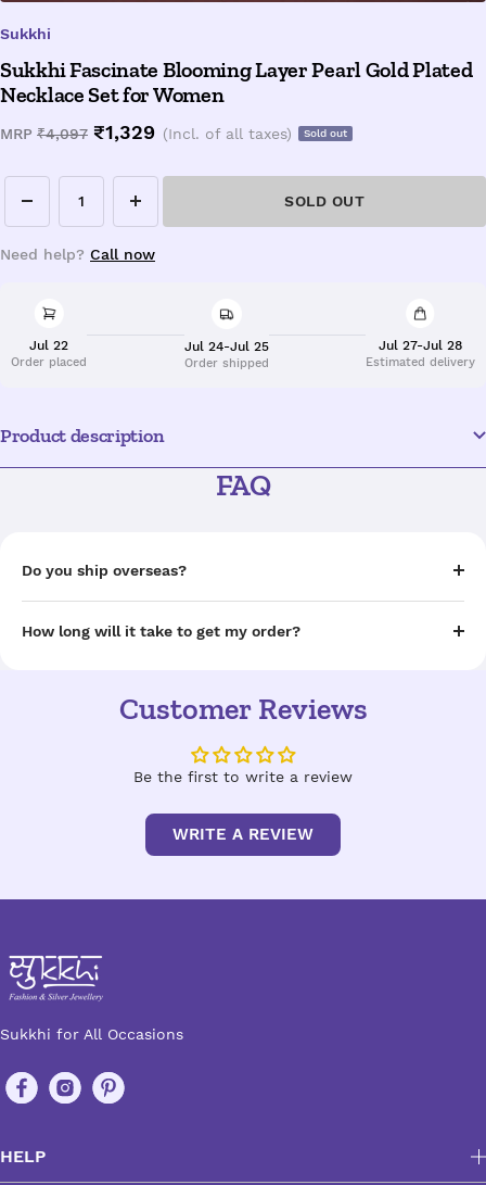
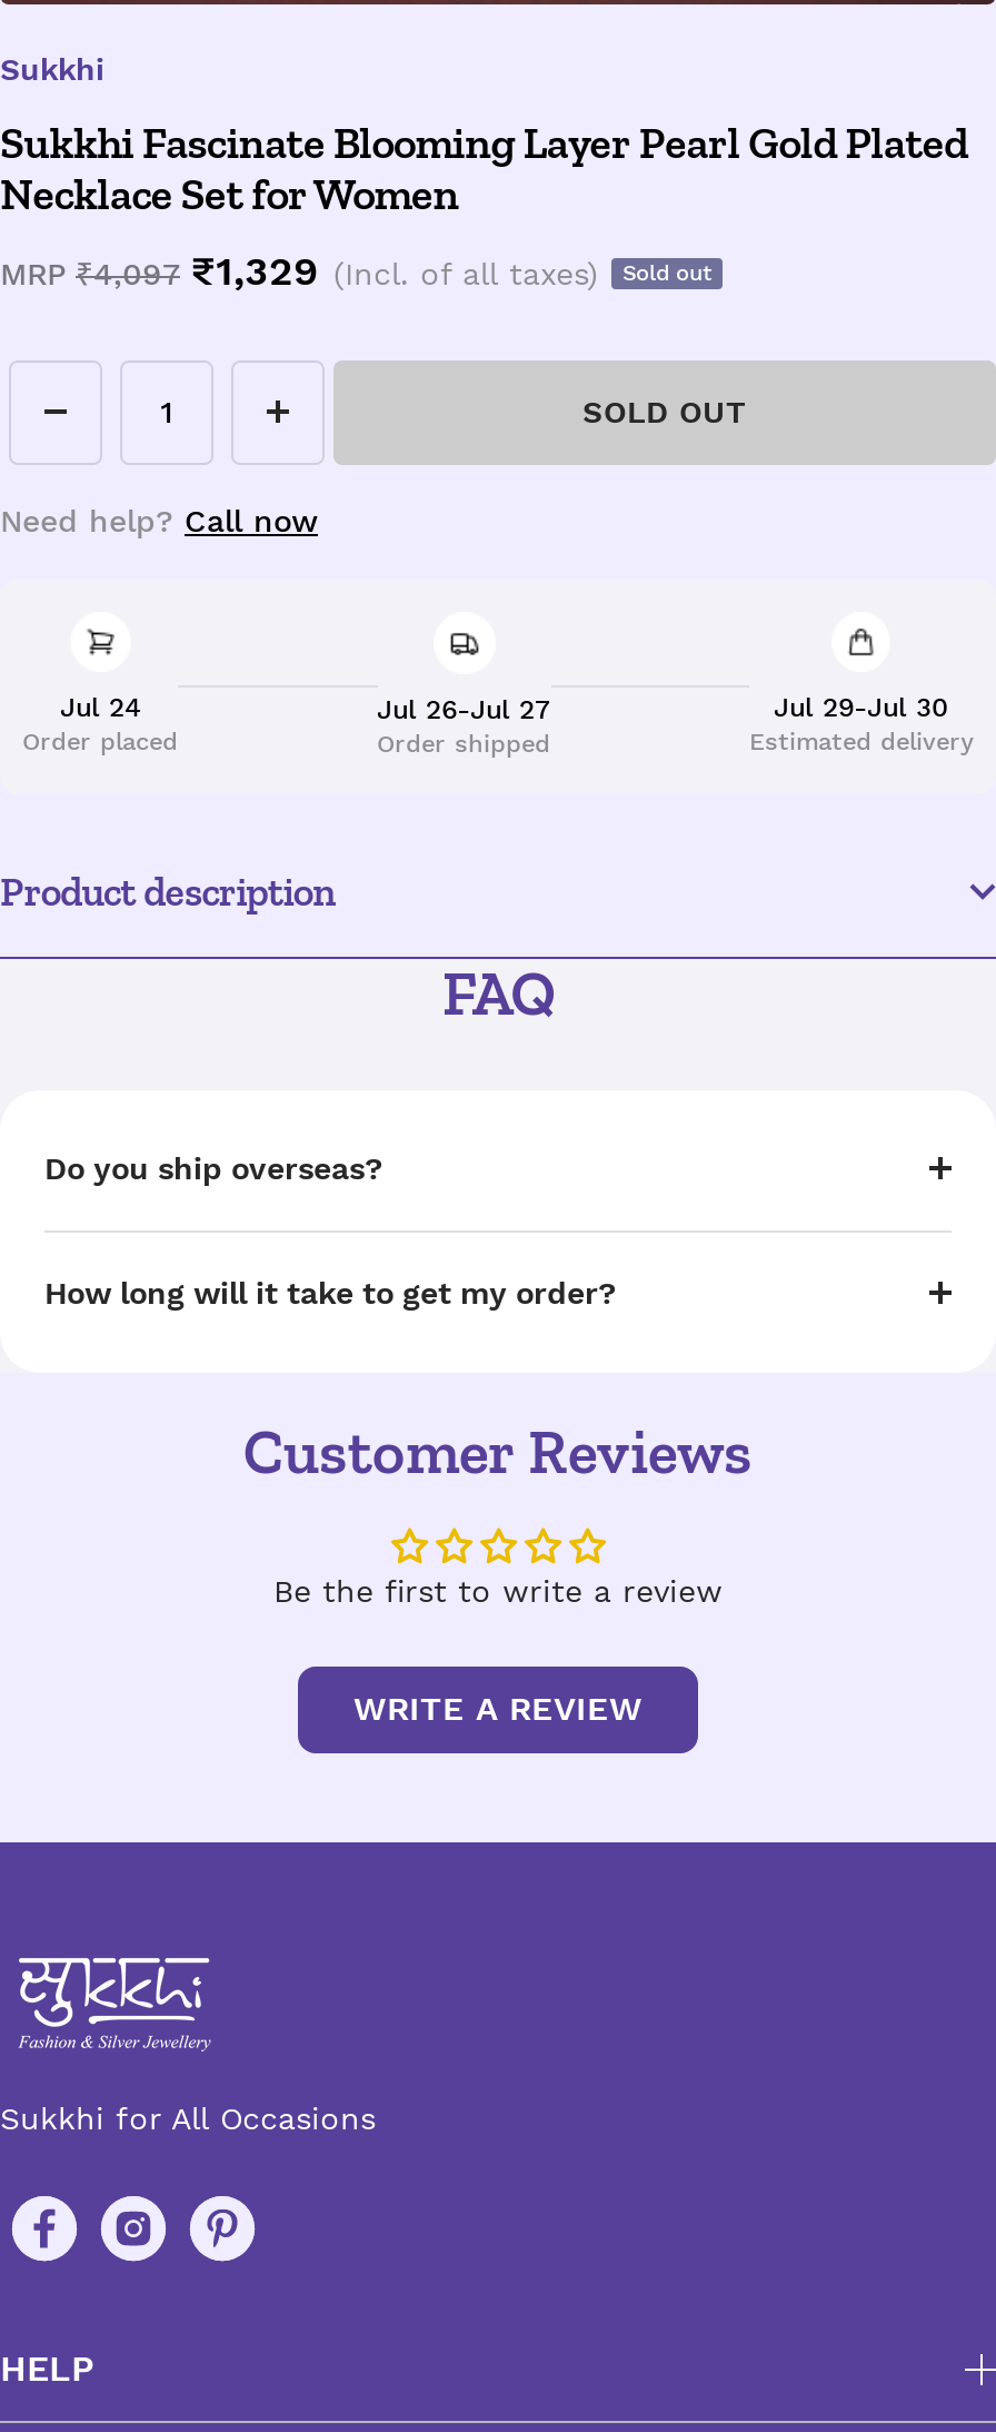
- Jul 22
+ Jul 24

- Jul 24-Jul 25
+ Jul 26-Jul 27

- Jul 27-Jul 28
+ Jul 29-Jul 30
